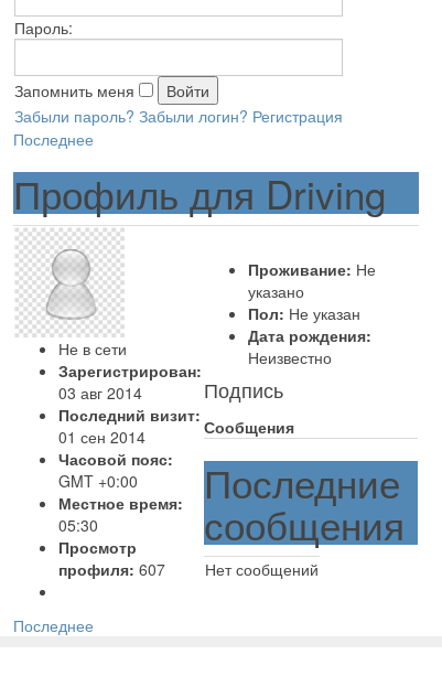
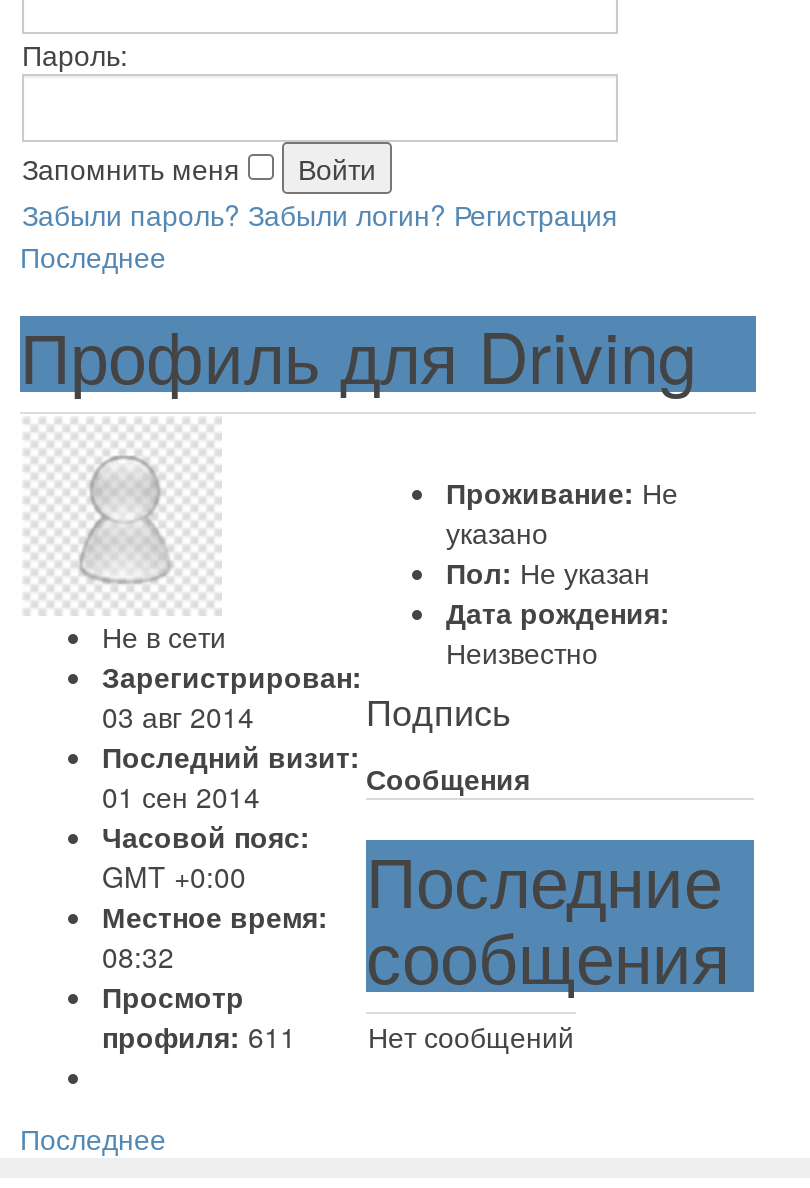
- 05:30
+ 08:32

- профиля: 607 Нет сообщений
+ профиля: 611 Нет сообщений
